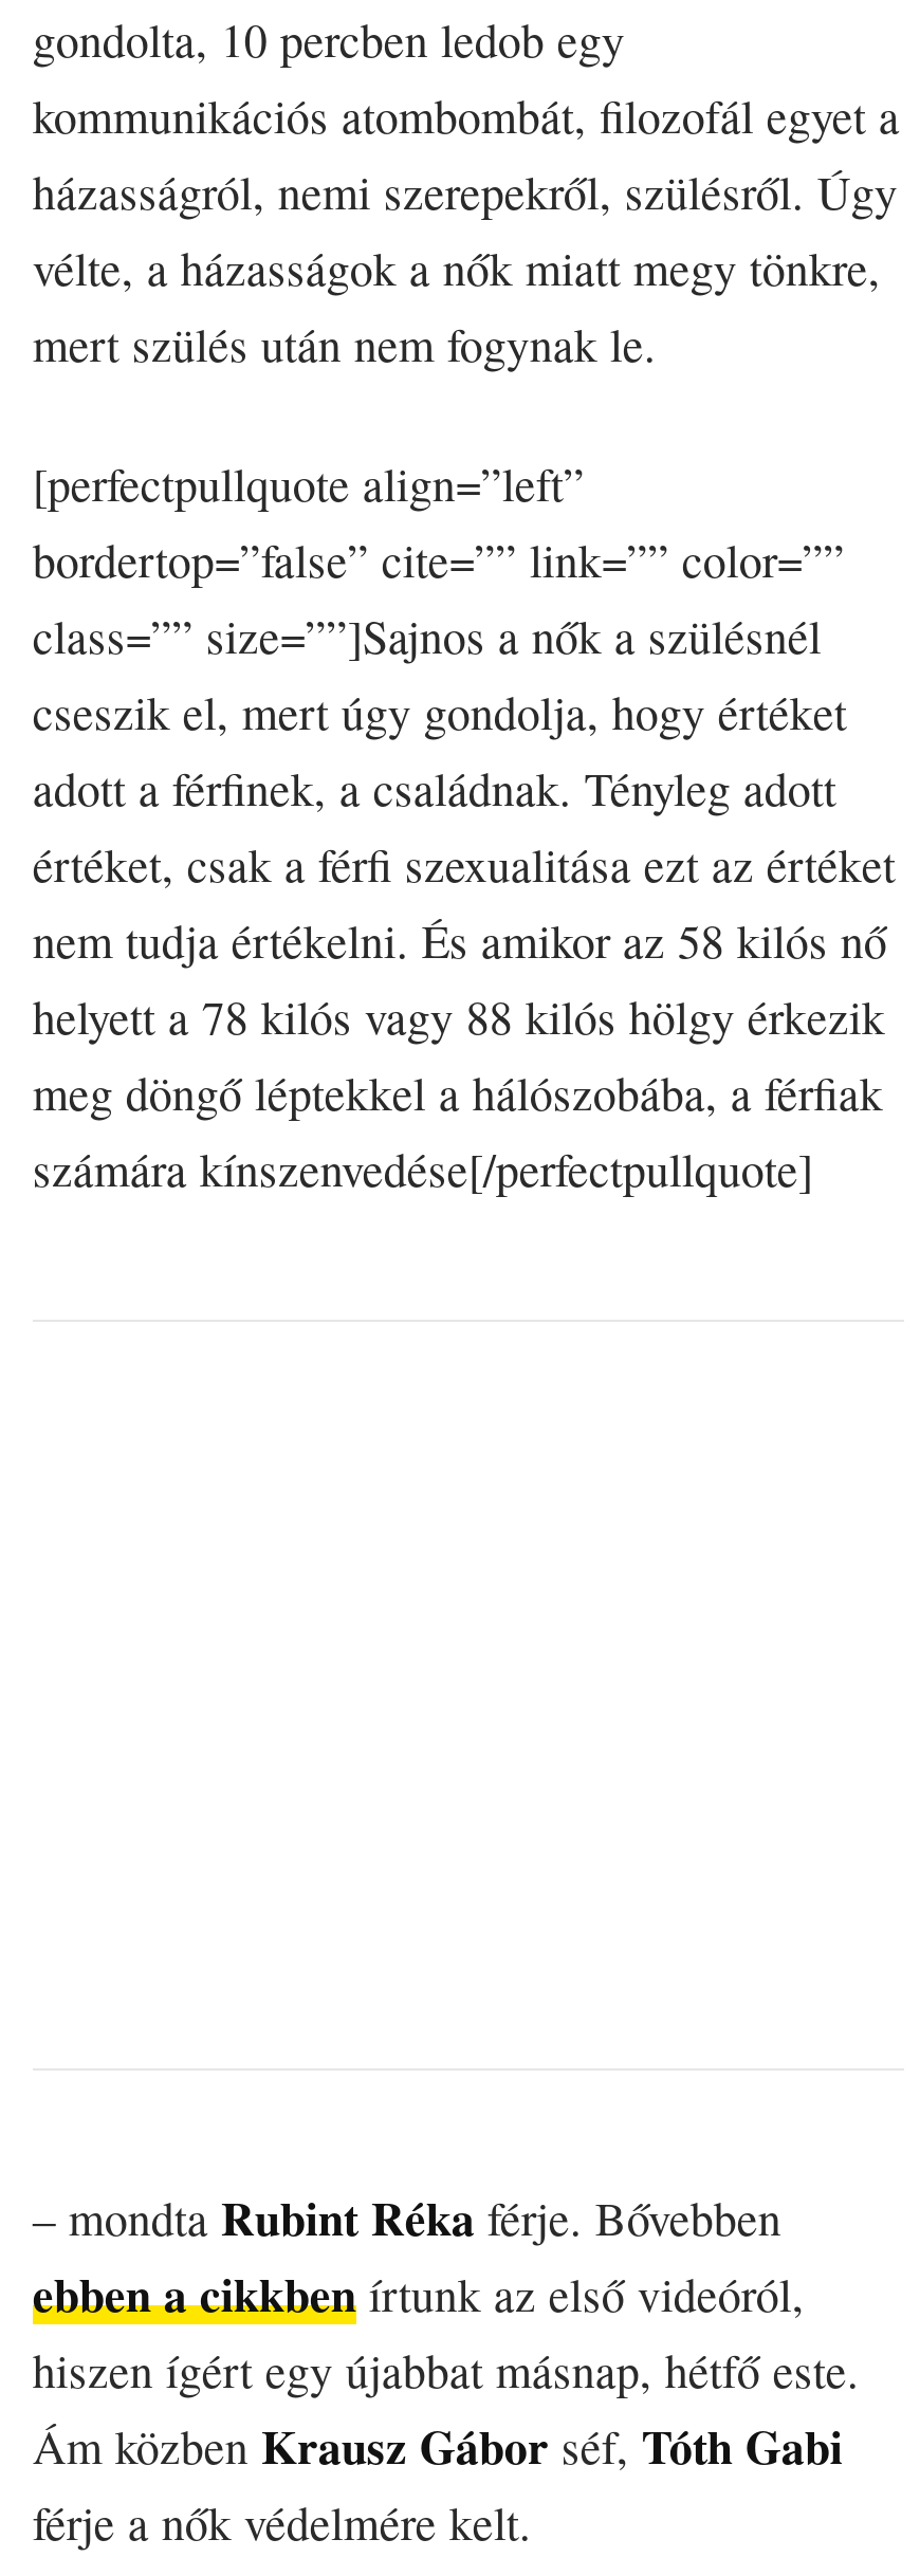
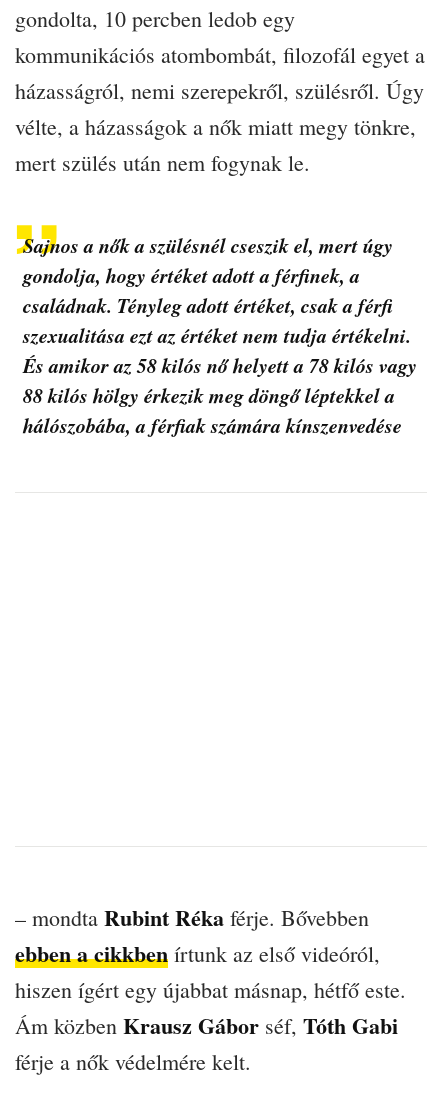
- [perfectpullquote align=”left”
- bordertop=”false” cite=”” link=”” color=””
- class=”” size=””]Sajnos a nők a szülésnél
- cseszik el, mert úgy gondolja, hogy értéket
- adott a férfinek, a családnak. Tényleg adott
- értéket, csak a férfi szexualitása ezt az értéket
- nem tudja értékelni. És amikor az 58 kilós nő
- helyett a 78 kilós vagy 88 kilós hölgy érkezik
- meg döngő léptekkel a hálószobába, a férfiak
- számára kínszenvedése[/perfectpullquote]
+ Sajnos a nők a szülésnél cseszik el, mert úgy
+ gondolja, hogy értéket adott a férfinek, a
+ családnak. Tényleg adott értéket, csak a férfi
+ szexualitása ezt az értéket nem tudja értékelni.
+ És amikor az 58 kilós nő helyett a 78 kilós vagy
+ 88 kilós hölgy érkezik meg döngő léptekkel a
+ hálószobába, a férfiak számára kínszenvedése
